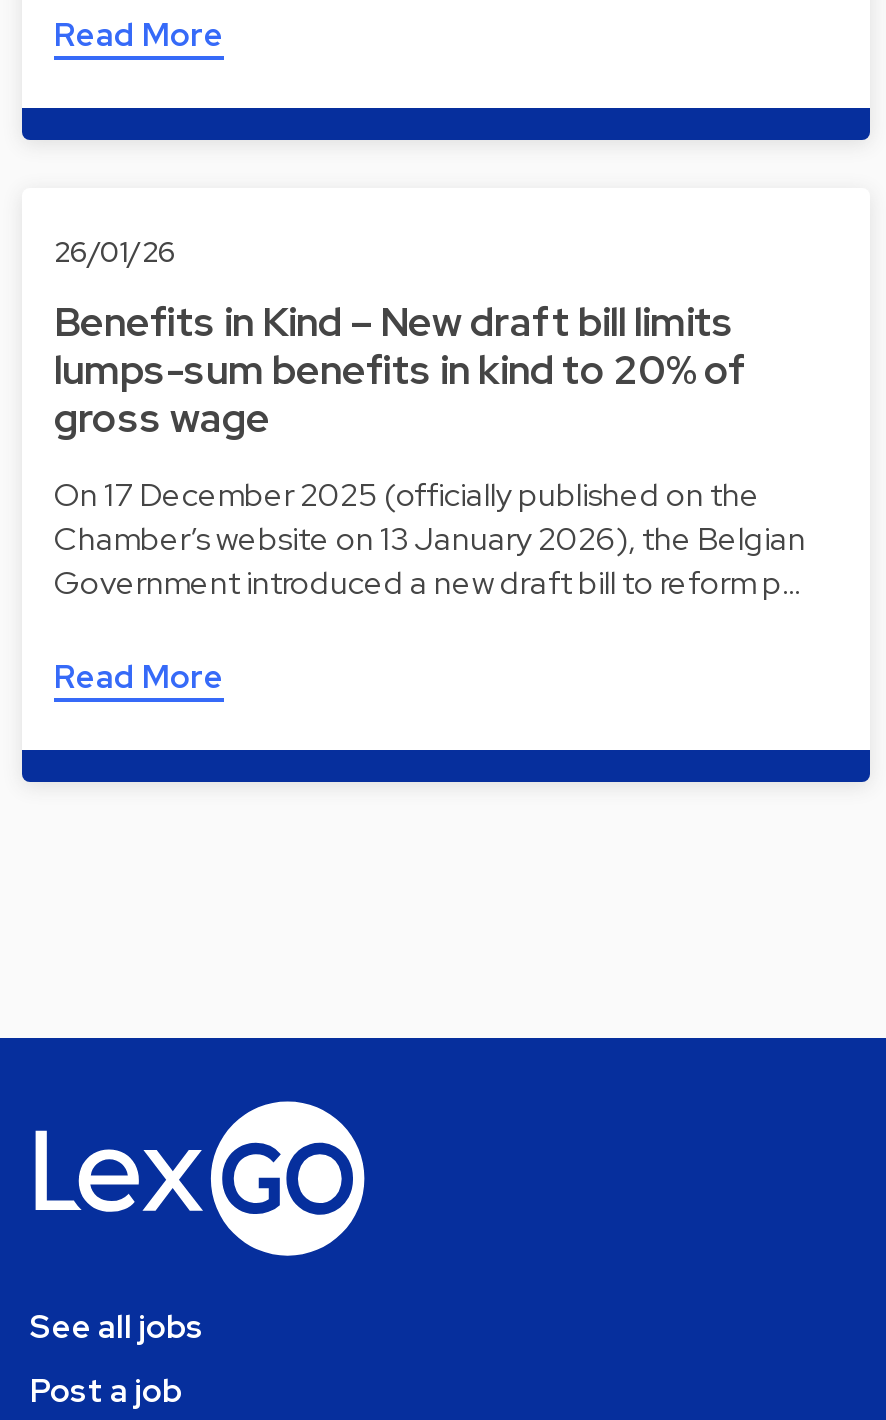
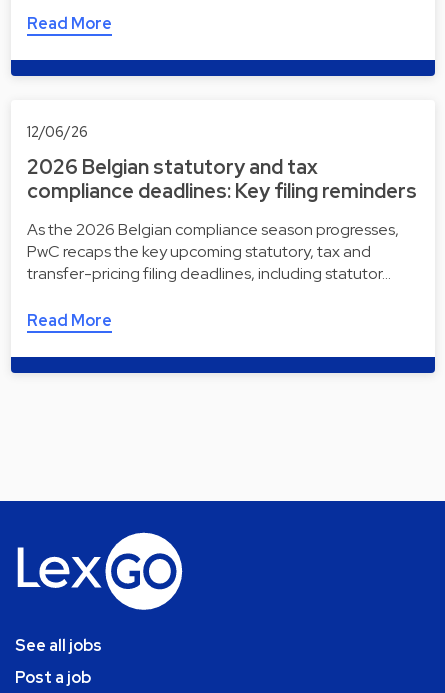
- 26/01/26
+ 12/06/26

- Benefits in Kind – New draft bill limits
- lumps-sum benefits in kind to 20% of
- gross wage
+ 2026 Belgian statutory and tax
+ compliance deadlines: Key filing reminders

- On 17 December 2025 (officially published on the
- Chamber’s website on 13 January 2026), the Belgian
- Government introduced a new draft bill to reform p…
+ As the 2026 Belgian compliance season progresses,
+ PwC recaps the key upcoming statutory, tax and
+ transfer-pricing filing deadlines, including statutor…
